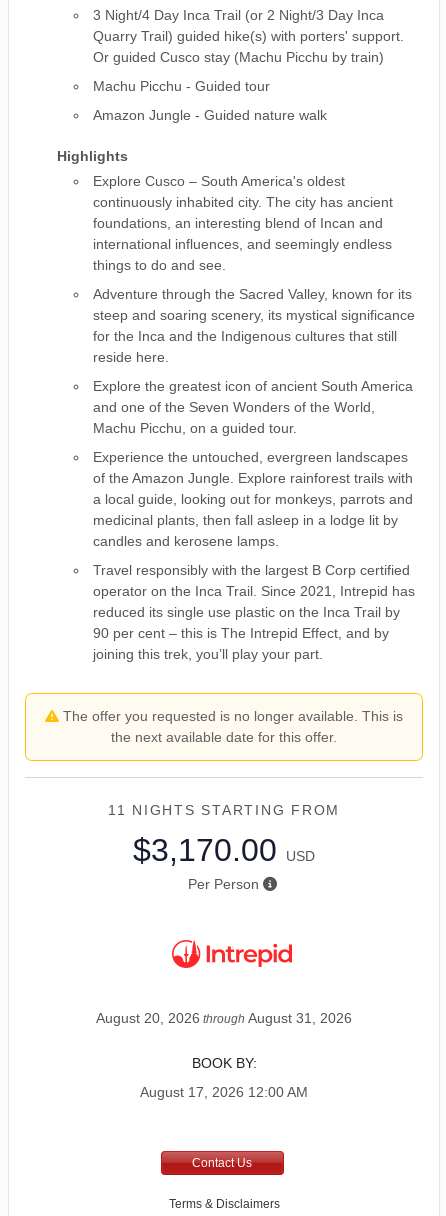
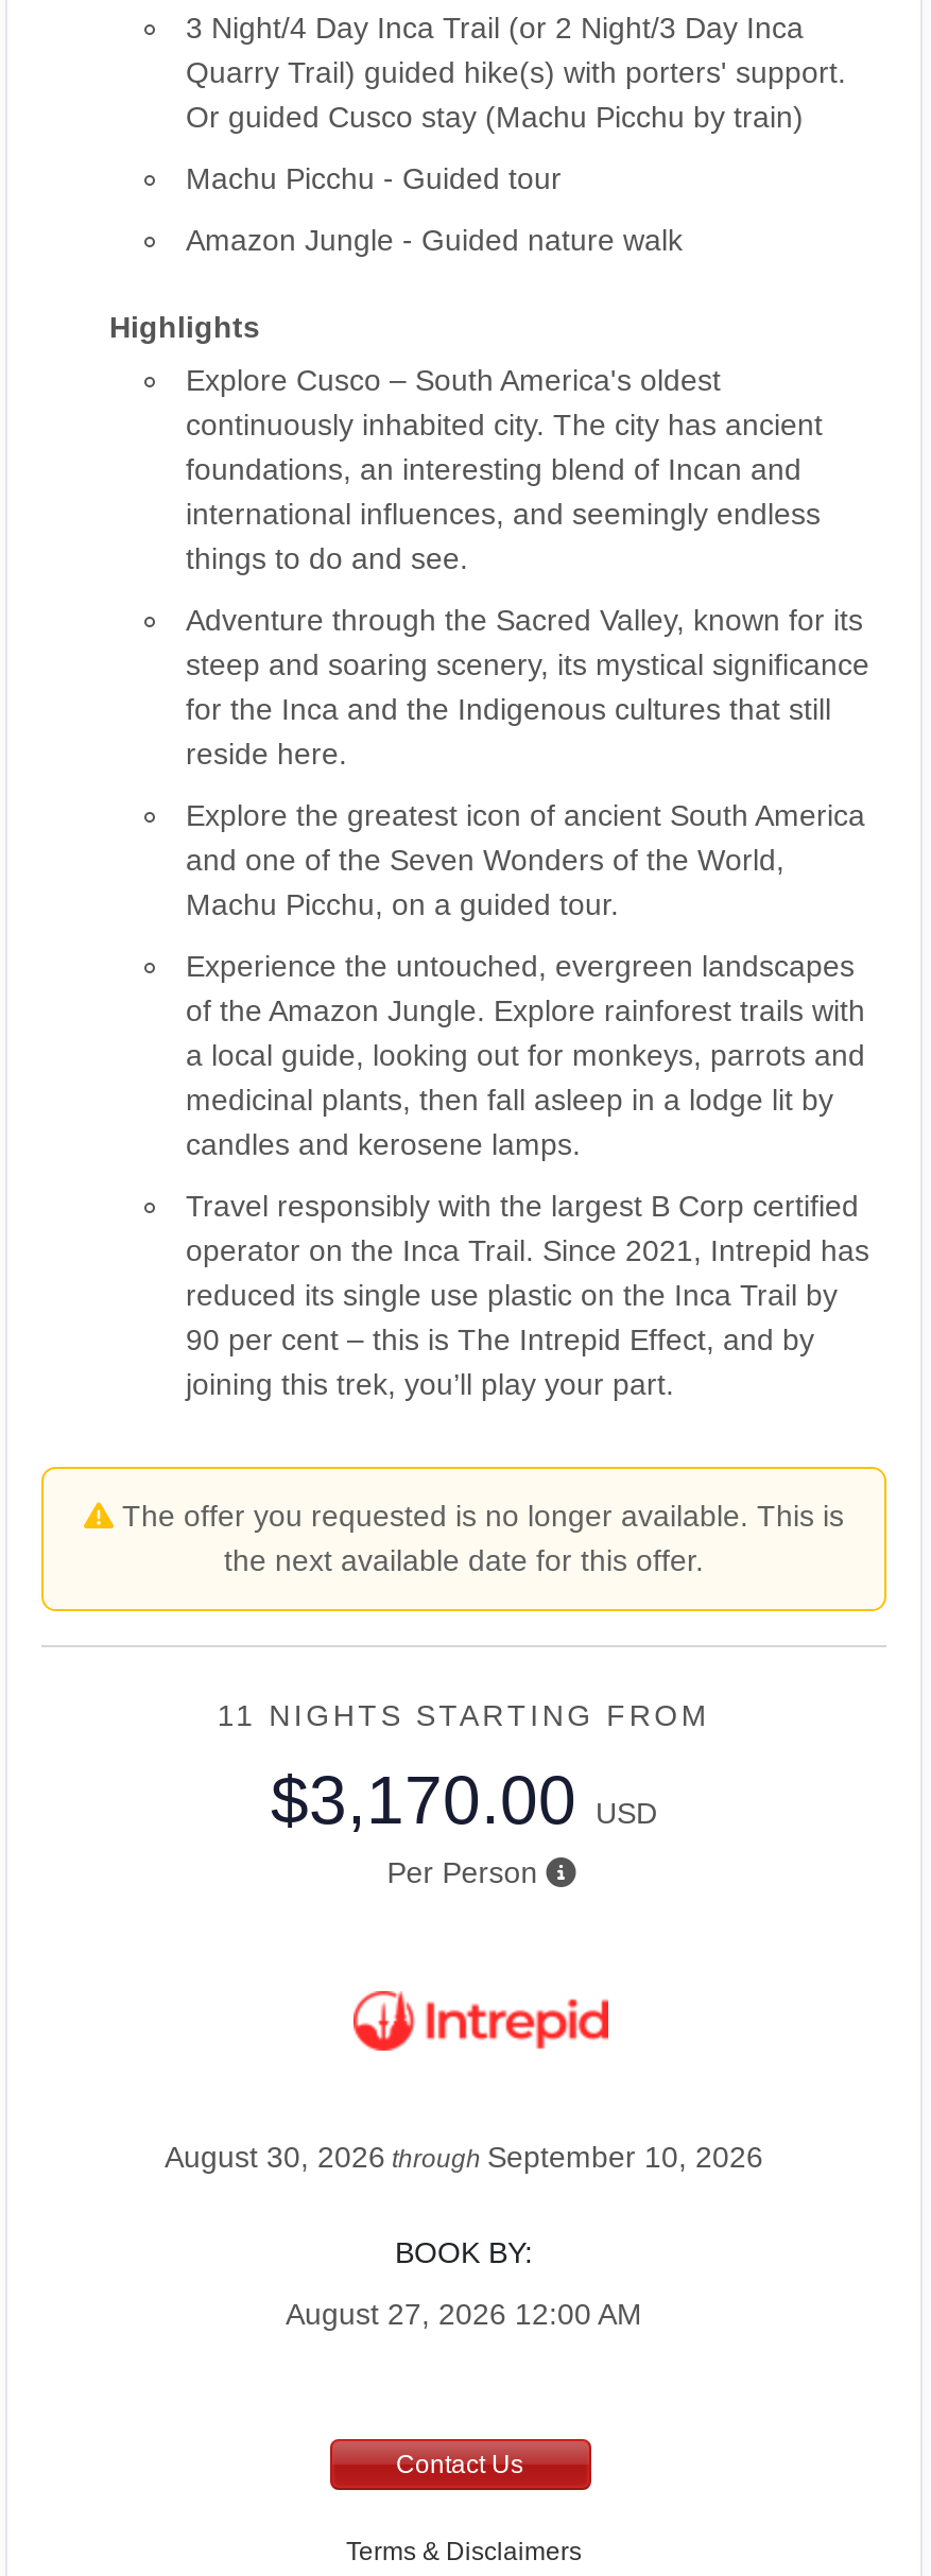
- August 20, 2026 through August 31, 2026
+ August 30, 2026 through September 10, 2026

- August 17, 2026 12:00 AM
+ August 27, 2026 12:00 AM
